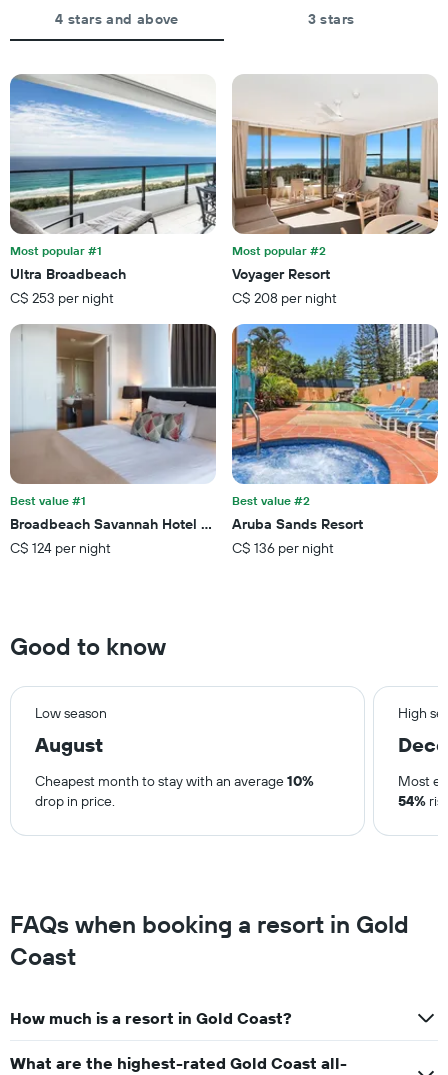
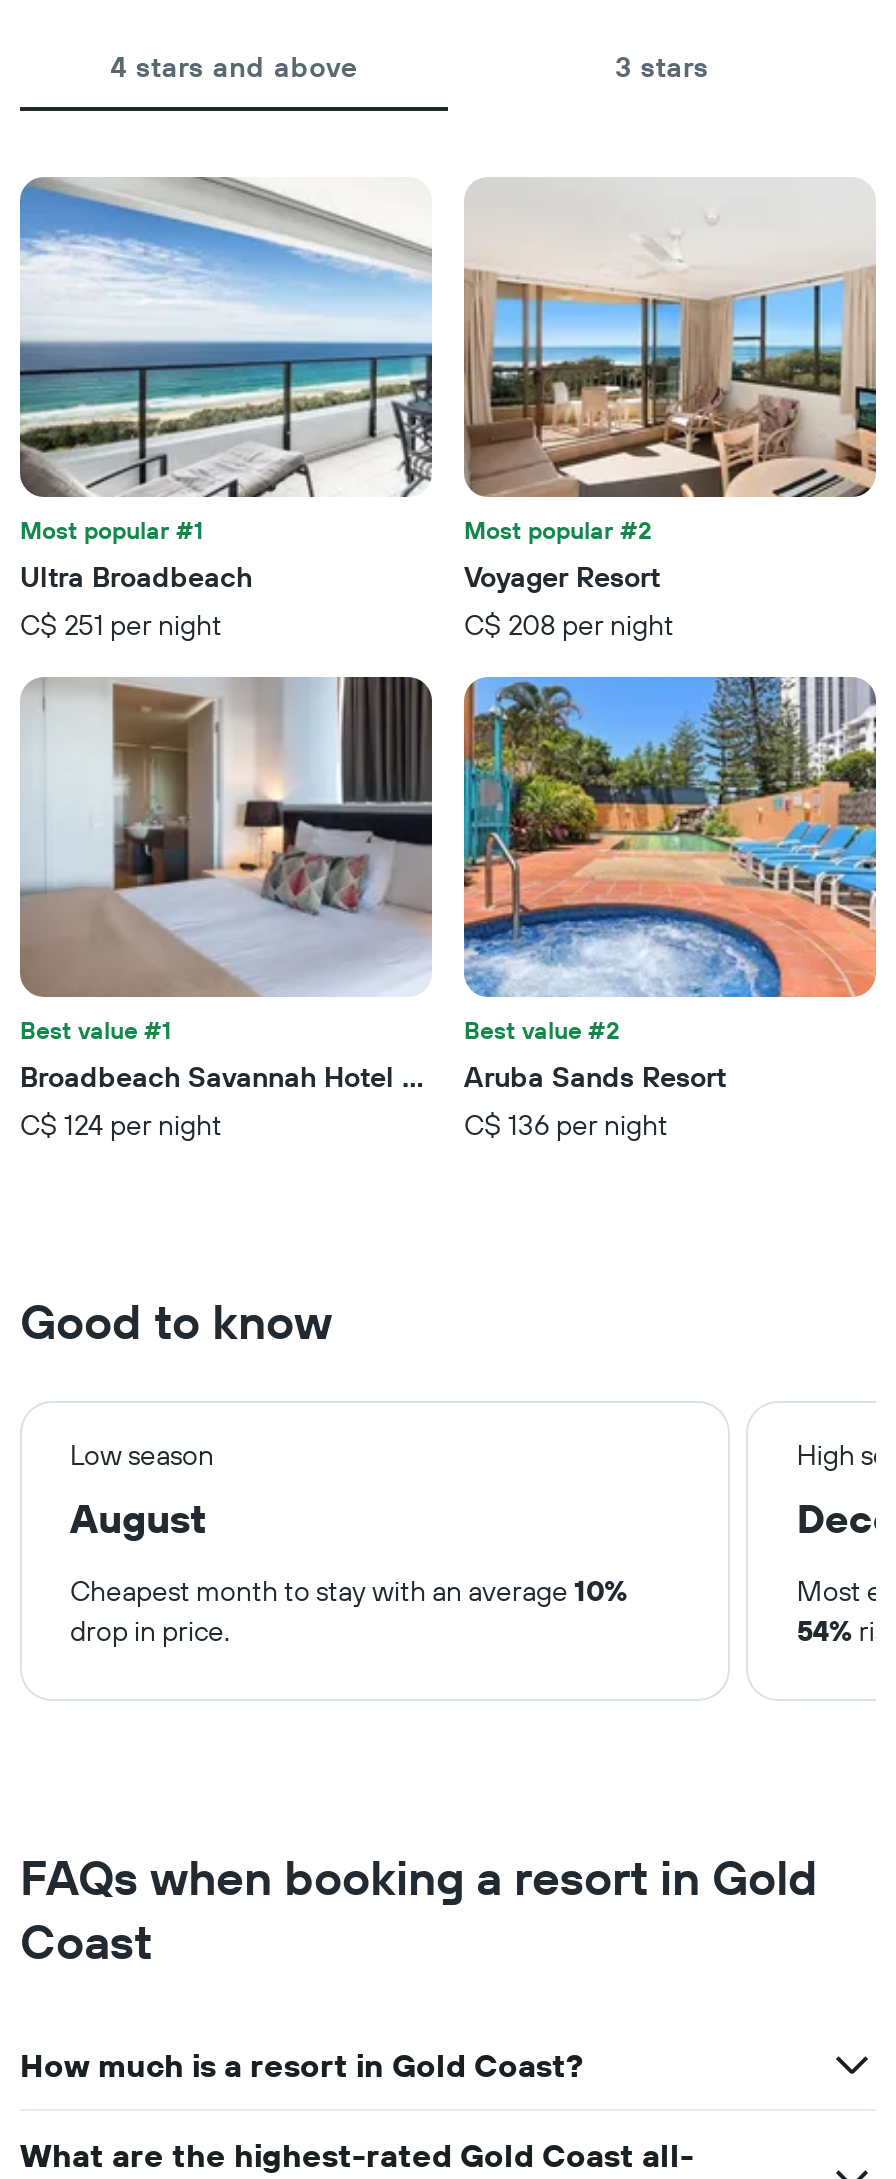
- C$ 253 per night
+ C$ 251 per night
